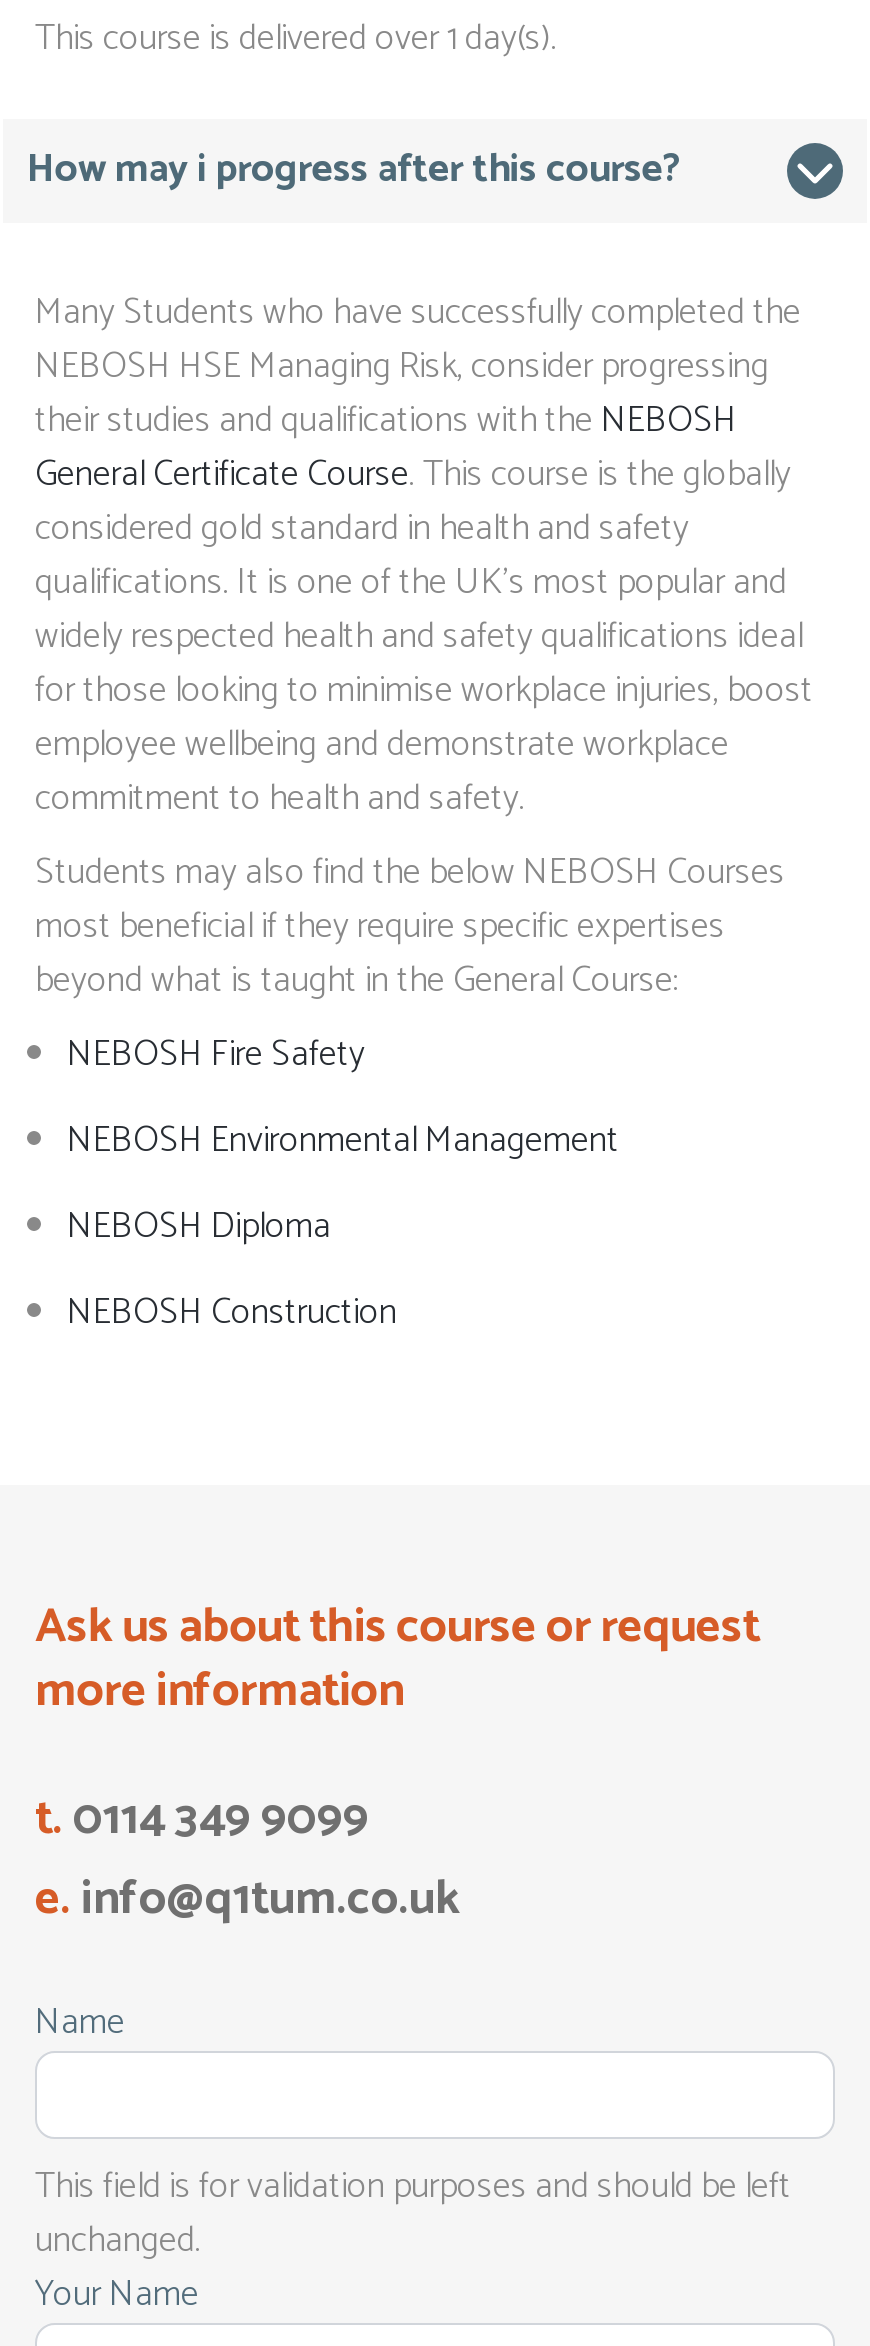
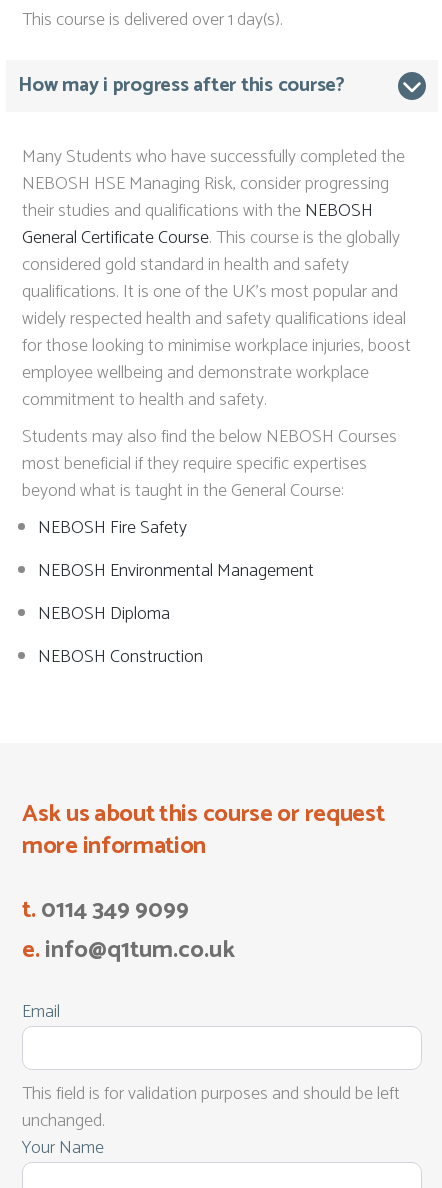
- Name
+ Email
